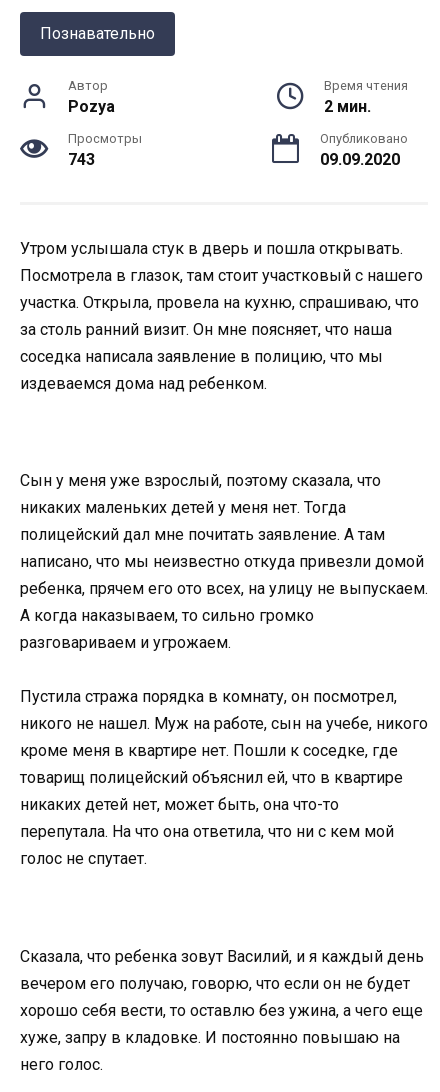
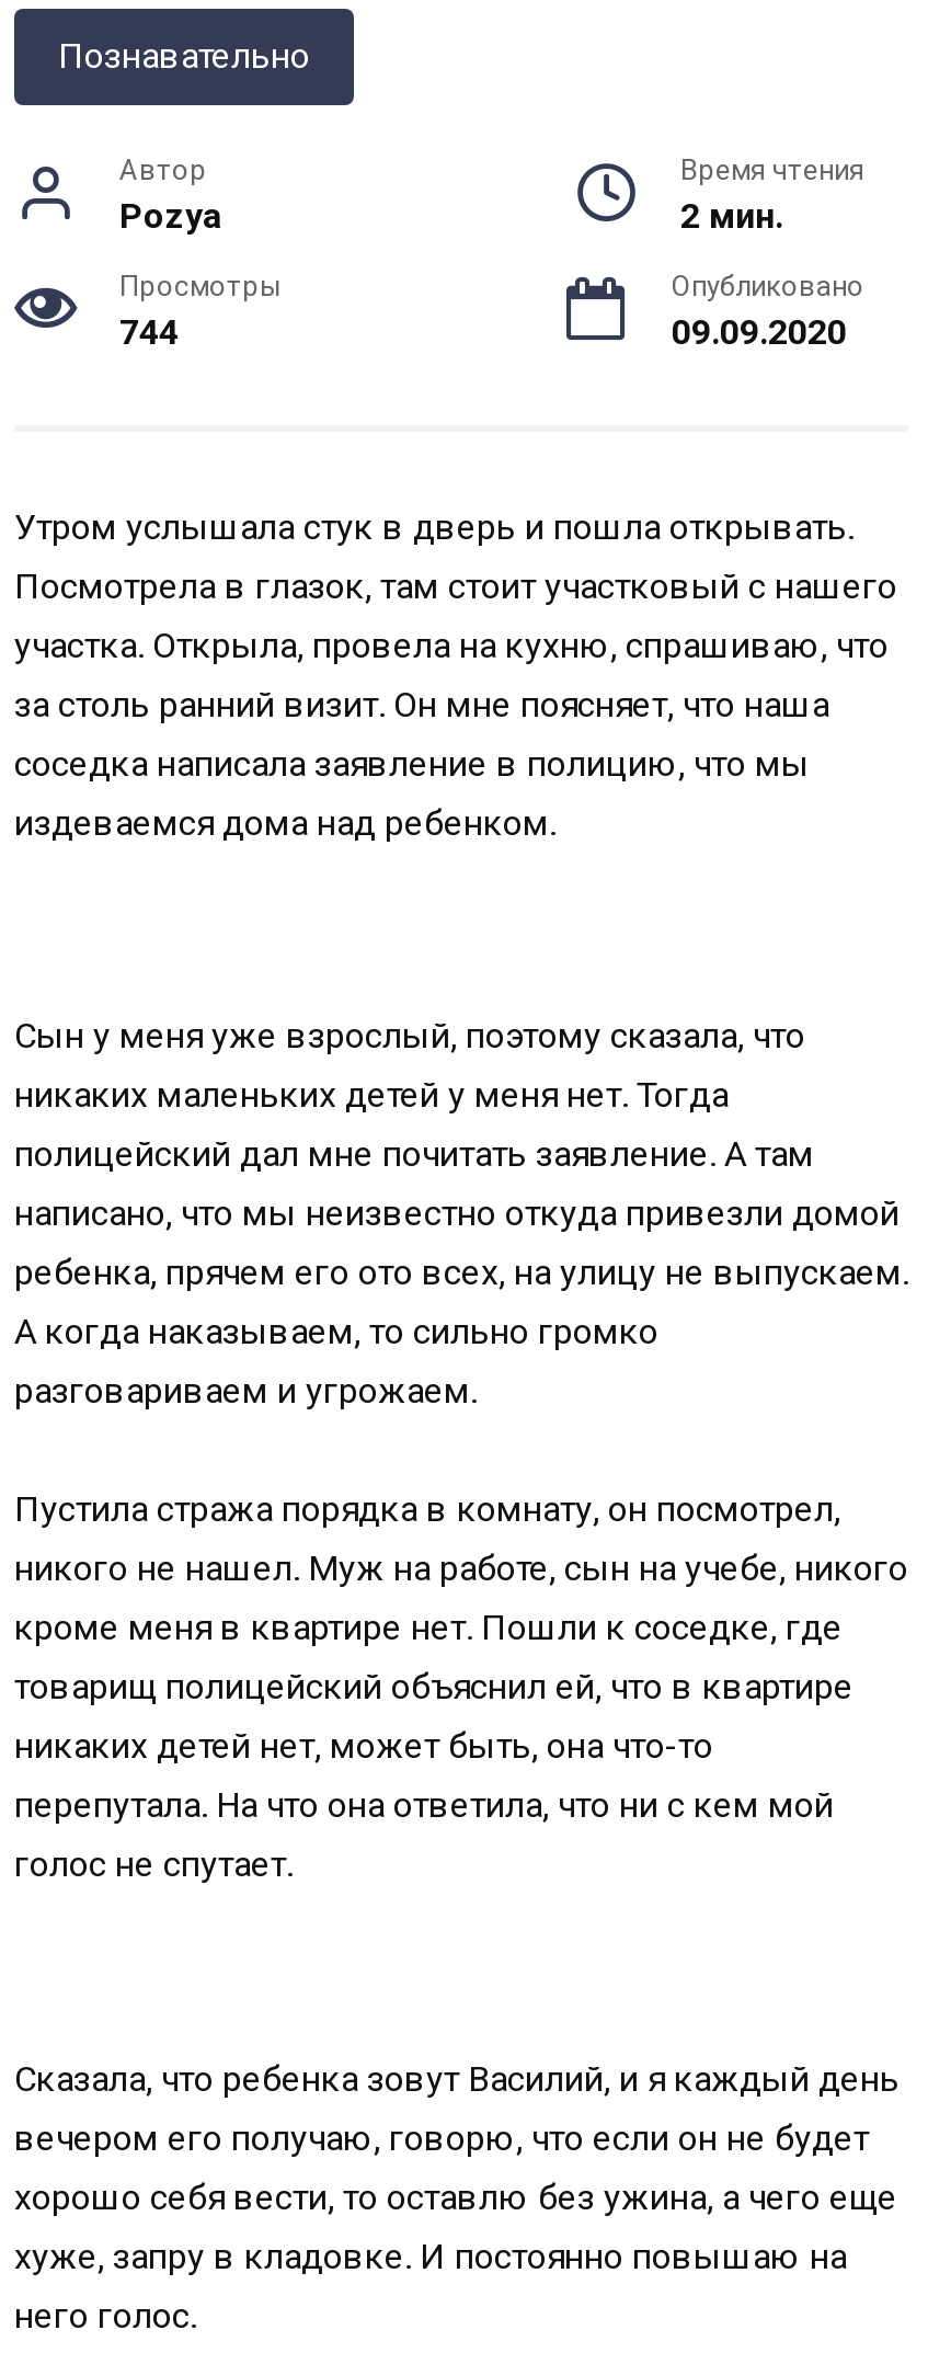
- 743
+ 744
